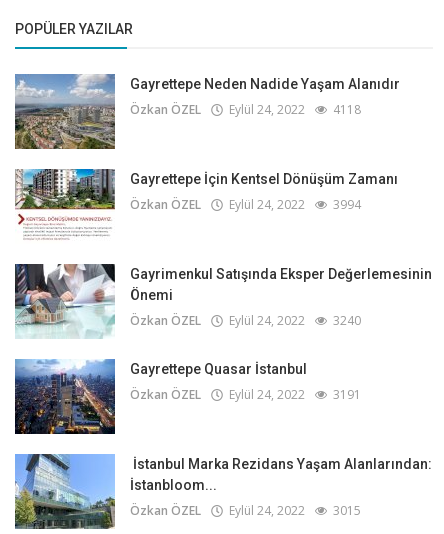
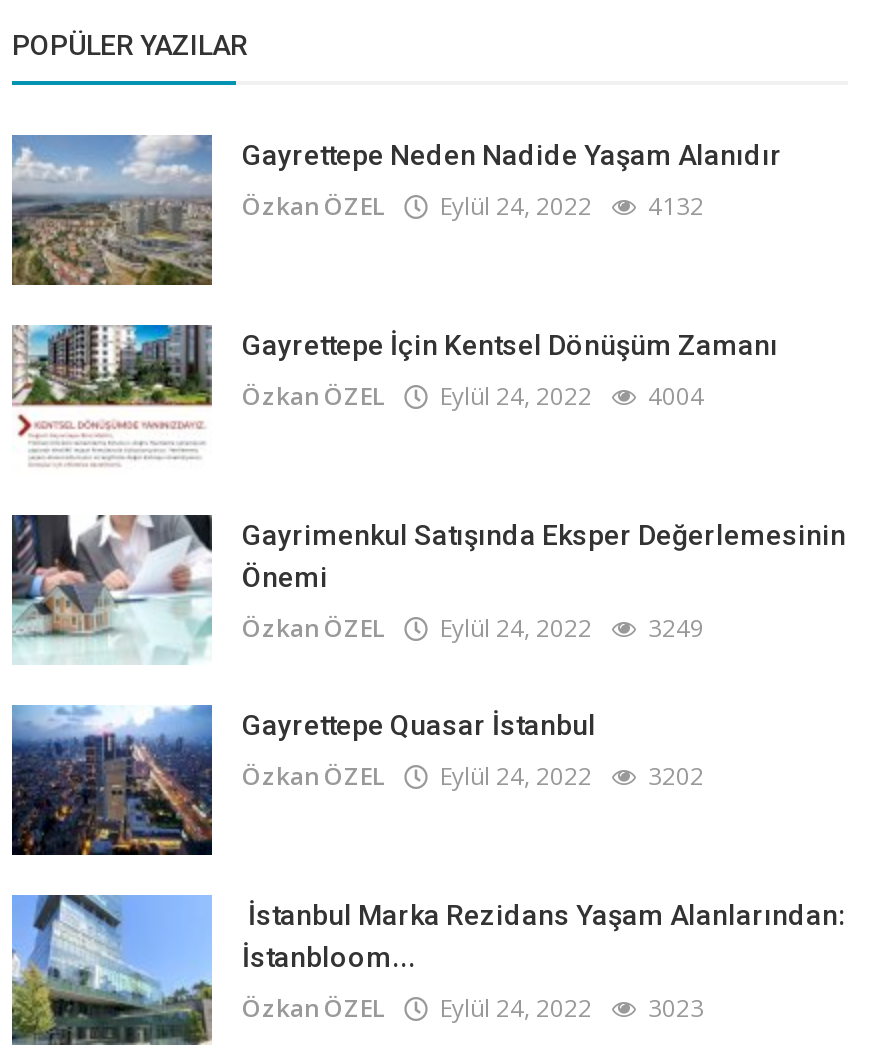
- Özkan ÖZEL Eylül 24, 2022 4118
+ Özkan ÖZEL Eylül 24, 2022 4132

- Özkan ÖZEL Eylül 24, 2022 3994
+ Özkan ÖZEL Eylül 24, 2022 4004

- Özkan ÖZEL Eylül 24, 2022 3240
+ Özkan ÖZEL Eylül 24, 2022 3249

- Özkan ÖZEL Eylül 24, 2022 3191
+ Özkan ÖZEL Eylül 24, 2022 3202

- Özkan ÖZEL Eylül 24, 2022 3015
+ Özkan ÖZEL Eylül 24, 2022 3023
